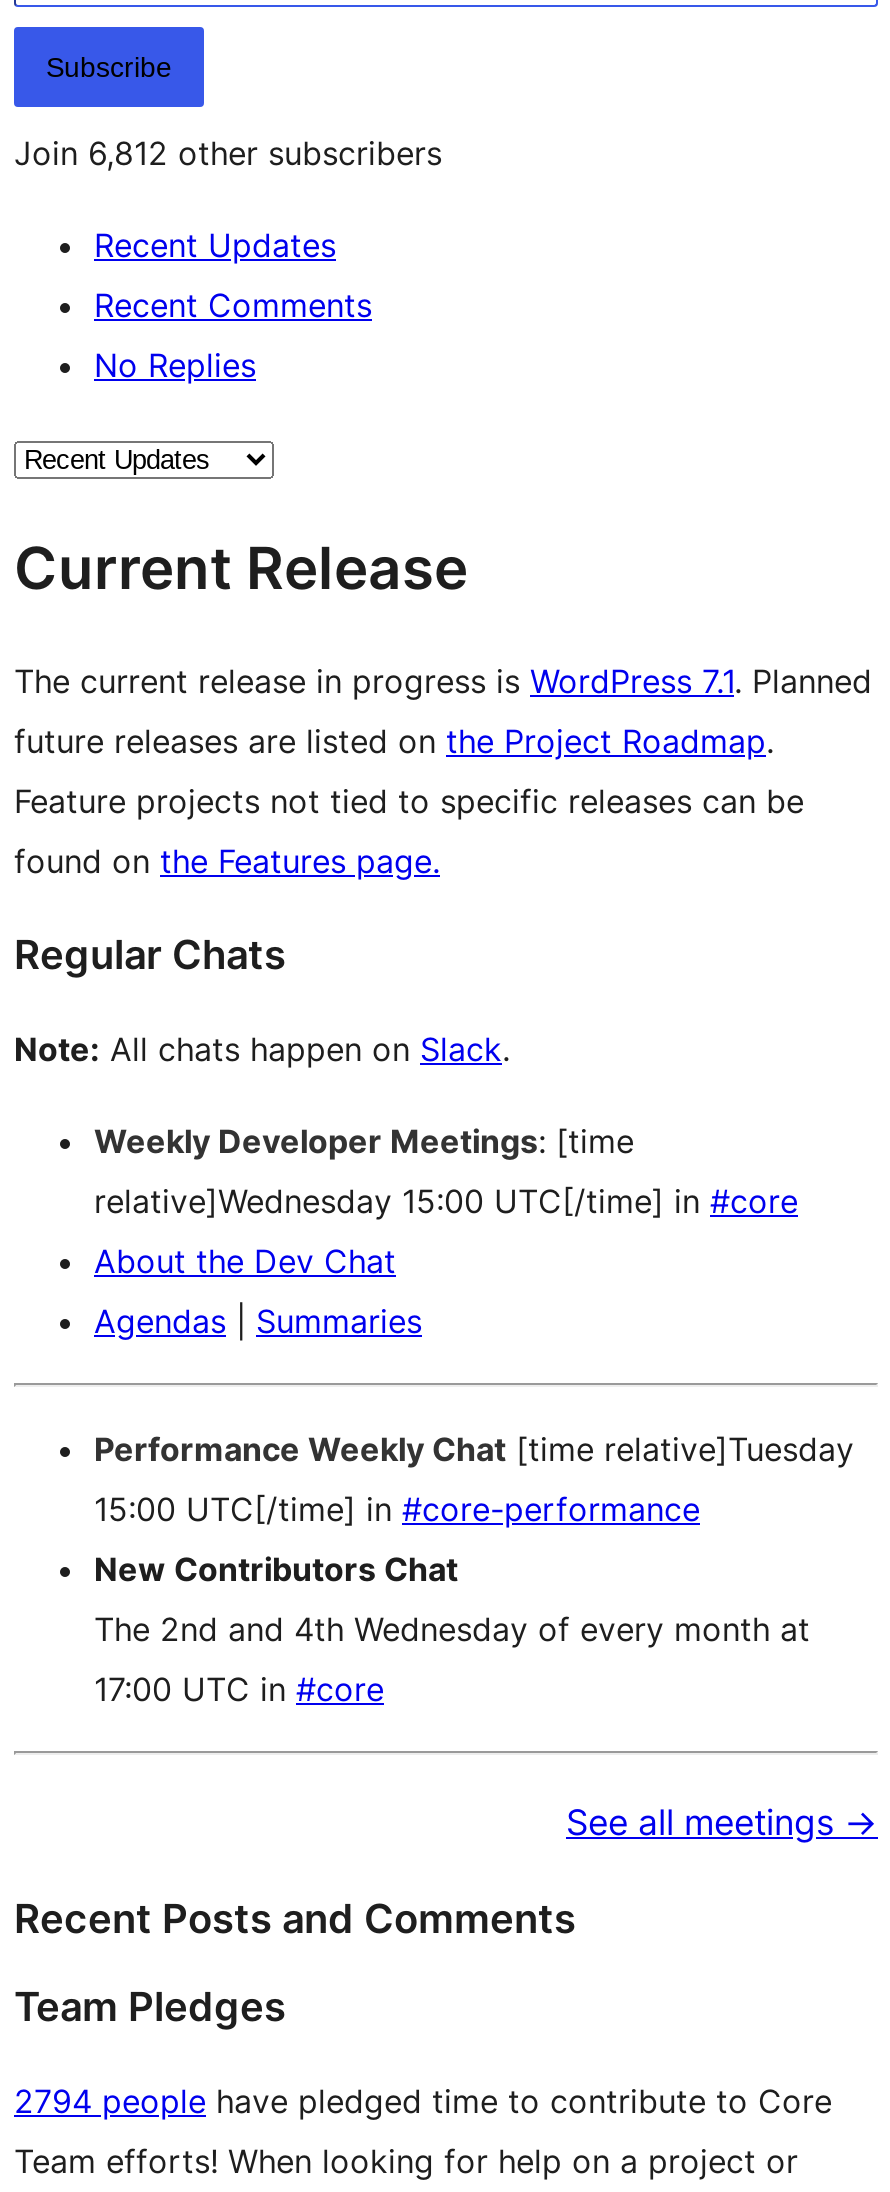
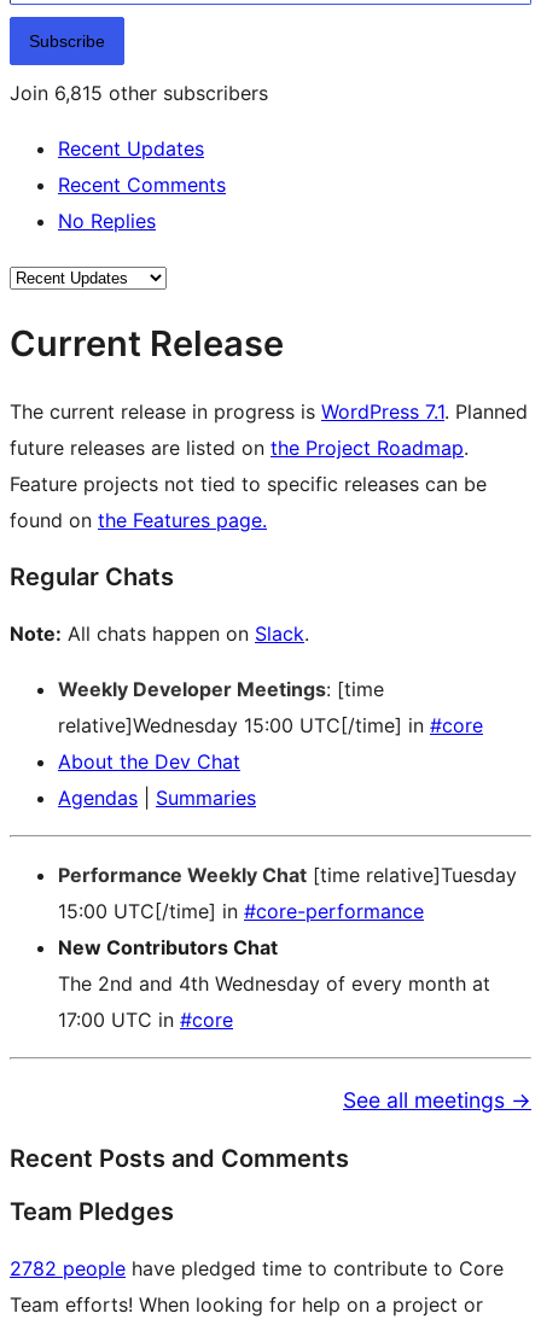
- Join 6,812 other subscribers
+ Join 6,815 other subscribers

- 2794 people have pledged time to contribute to Core
+ 2782 people have pledged time to contribute to Core
